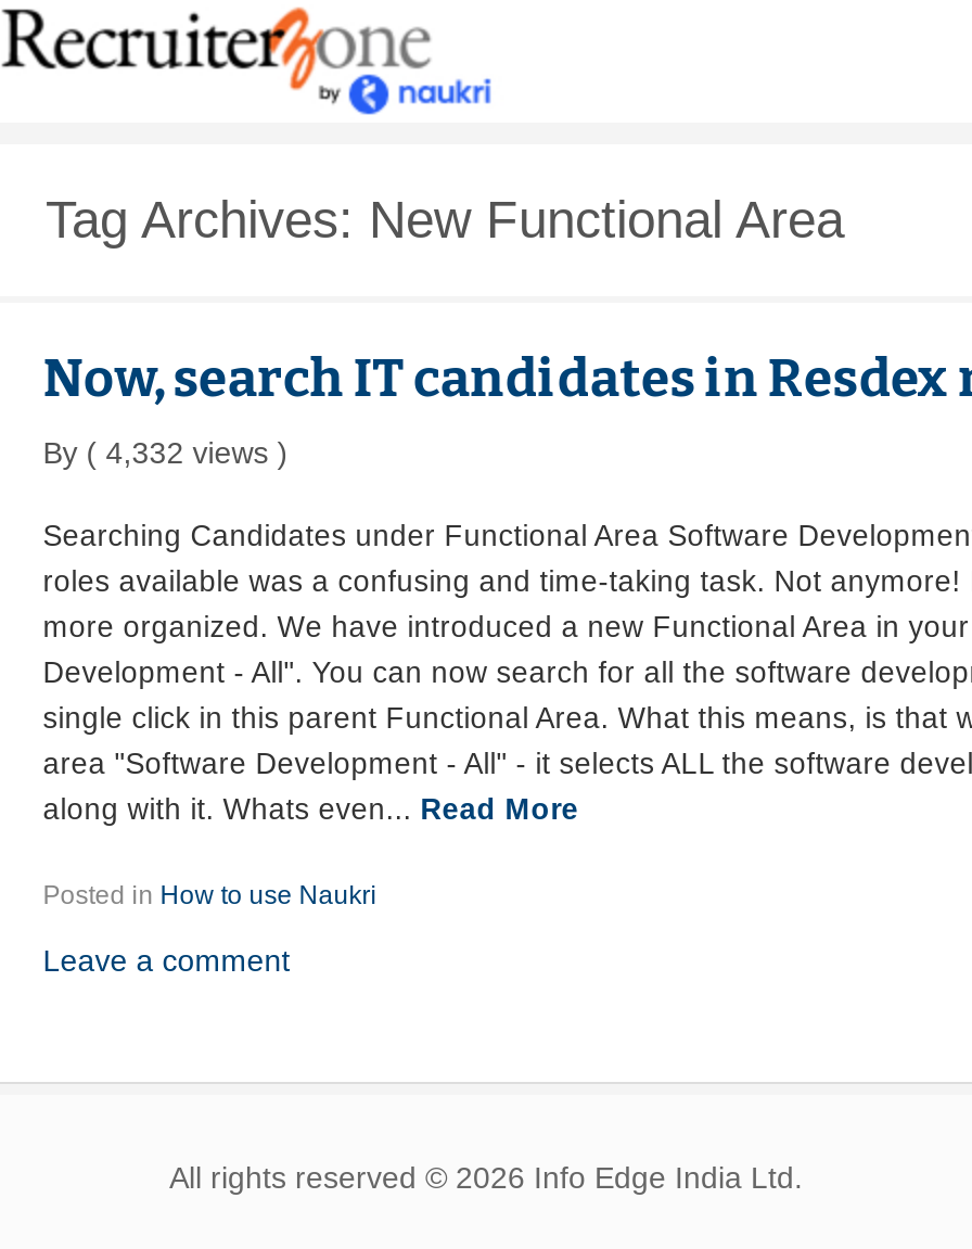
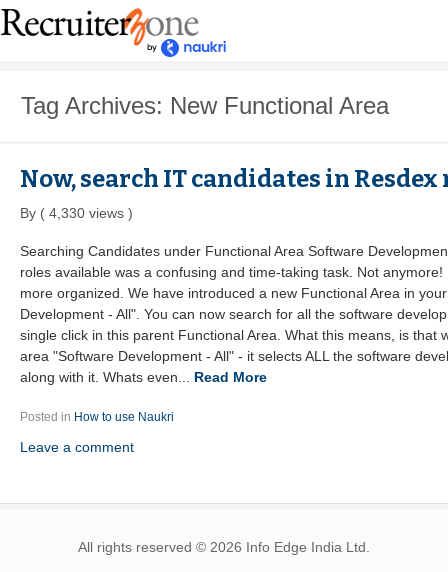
- By ( 4,332 views )
+ By ( 4,330 views )
